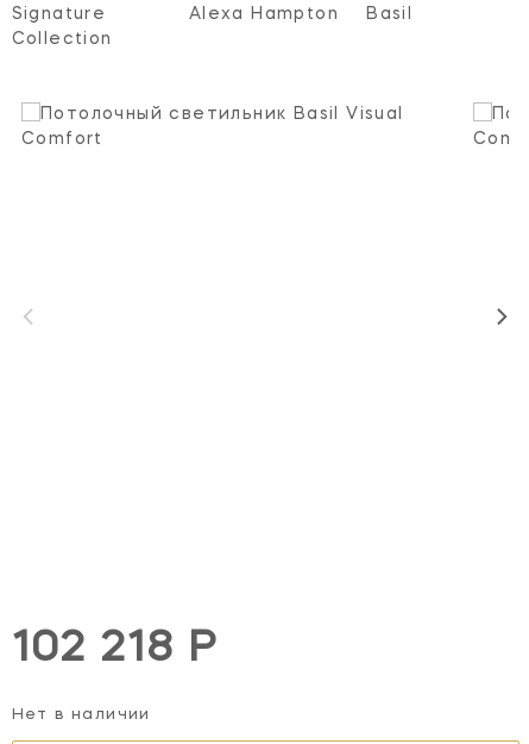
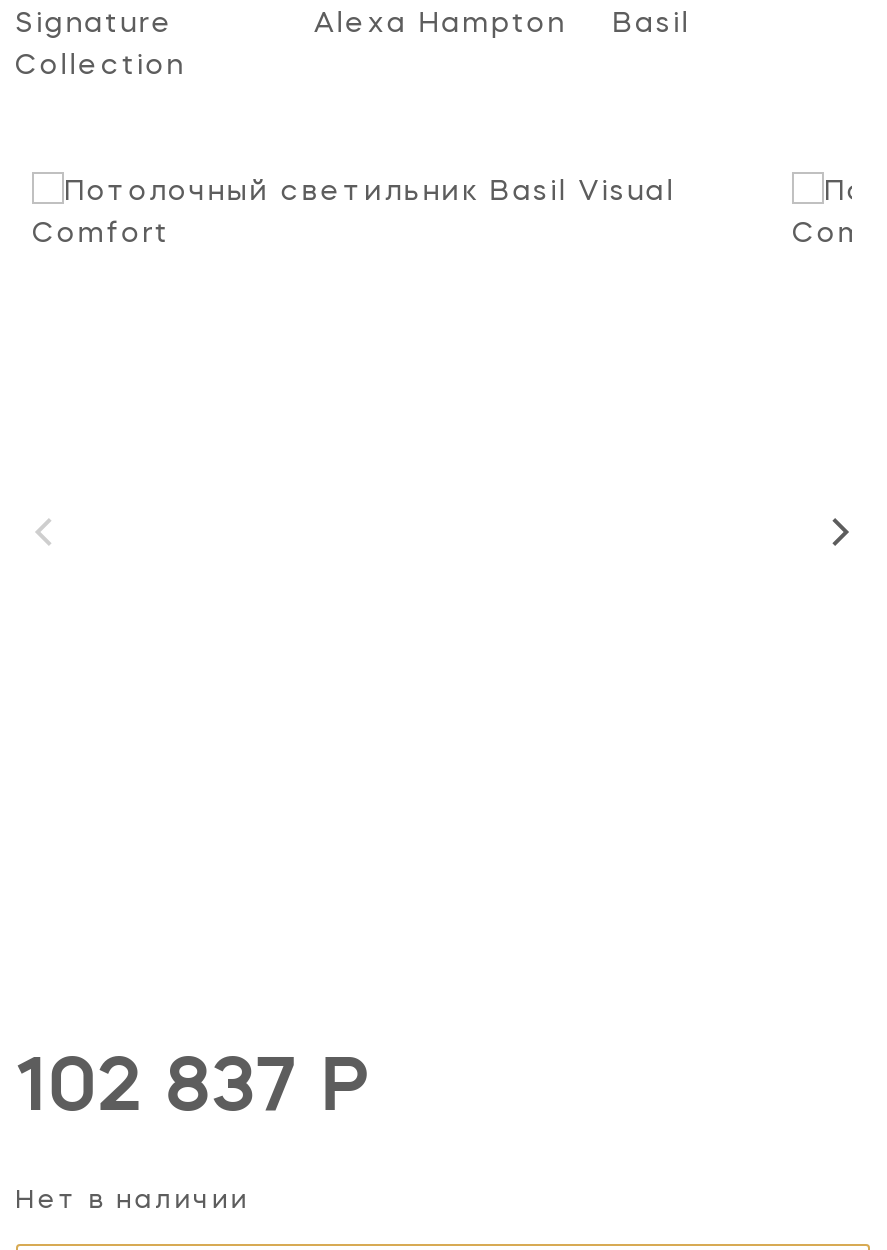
- 102 218 Р
+ 102 837 Р
